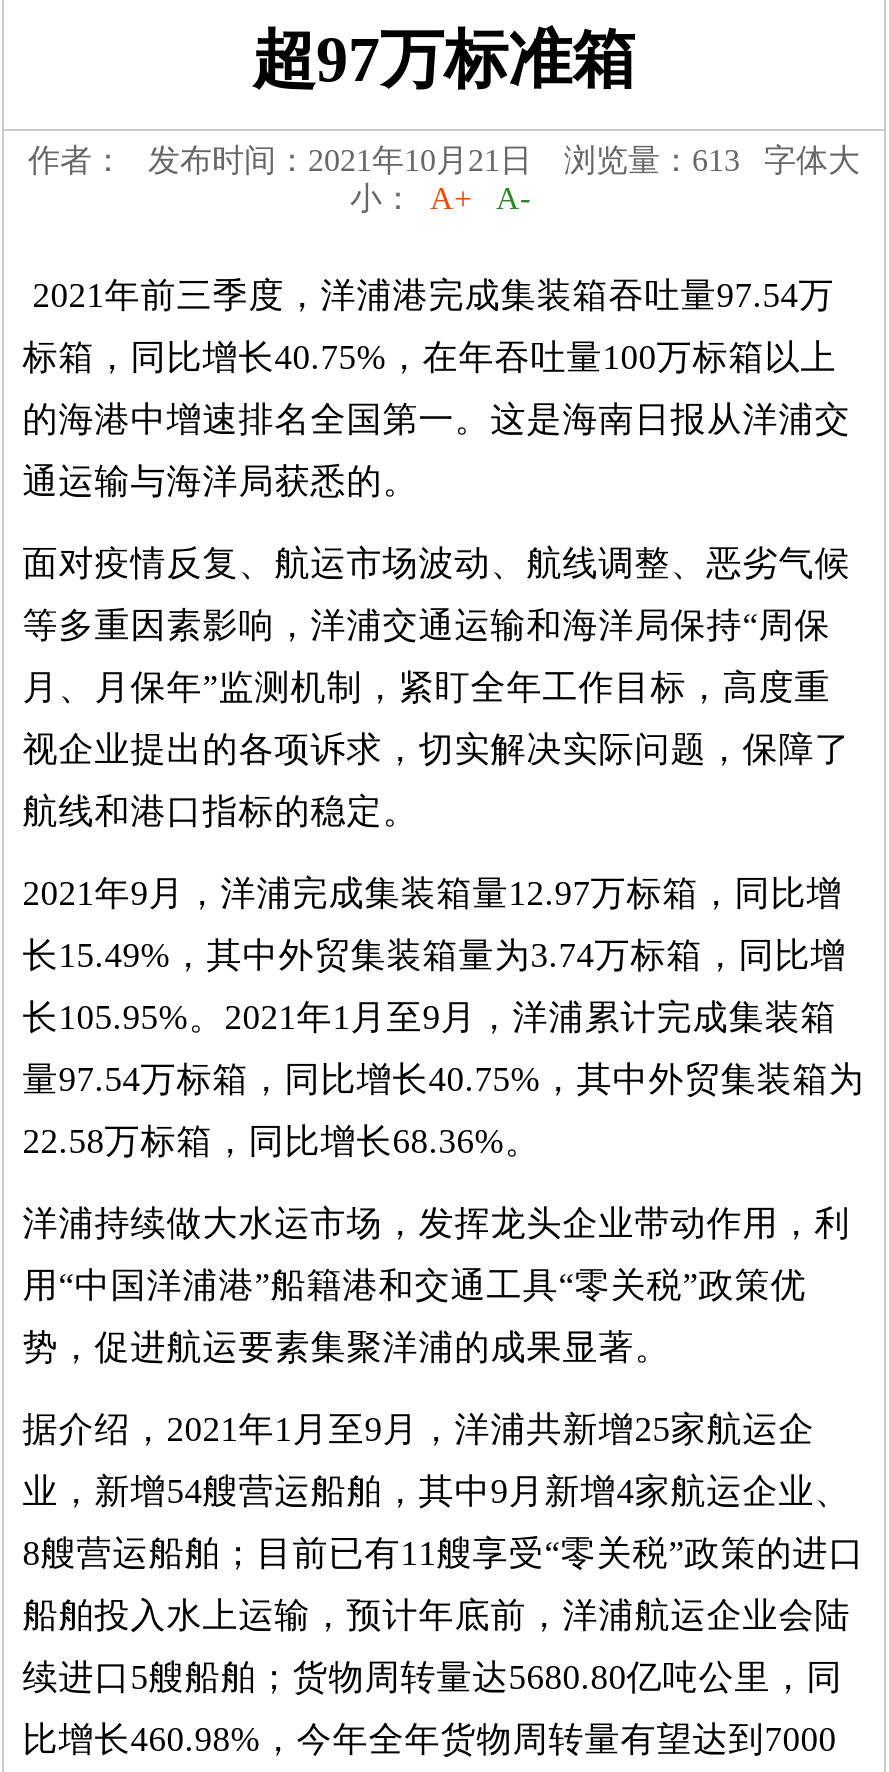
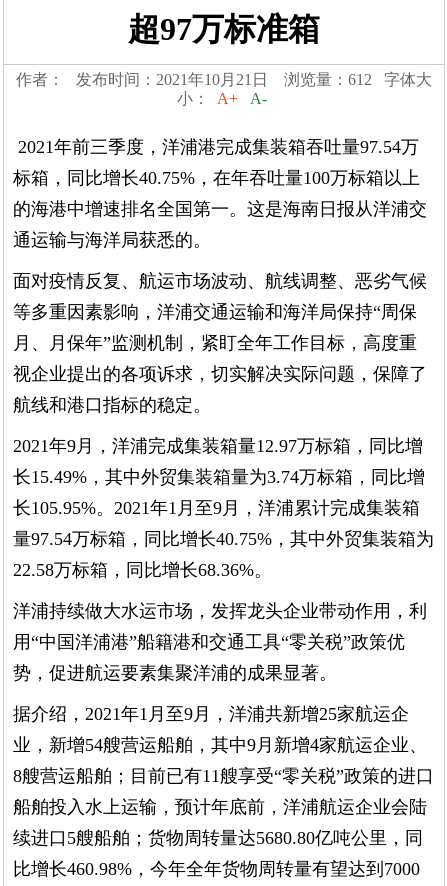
- 作者： 发布时间：2021年10月21日 浏览量：613 字体大
+ 作者： 发布时间：2021年10月21日 浏览量：612 字体大
